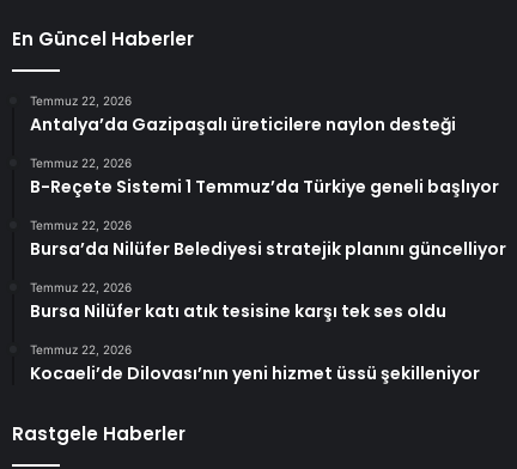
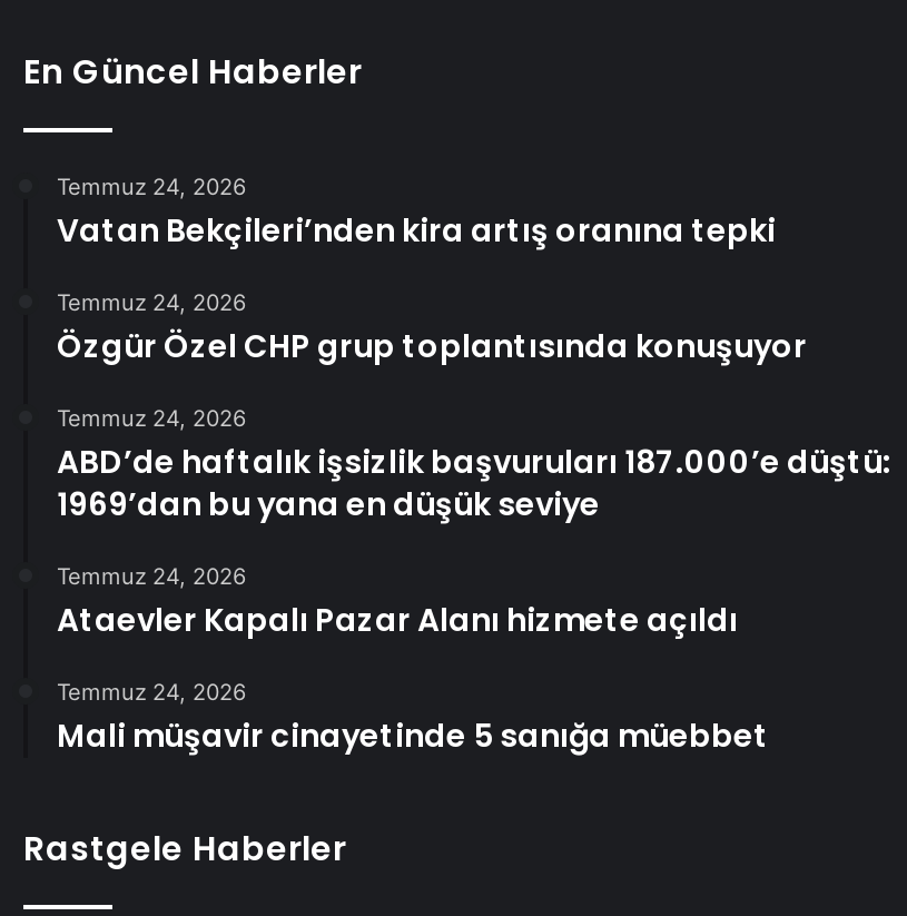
- Temmuz 22, 2026
- Antalya’da Gazipaşalı üreticilere naylon desteği
+ Temmuz 24, 2026
+ Vatan Bekçileri’nden kira artış oranına tepki

- Temmuz 22, 2026
- B-Reçete Sistemi 1 Temmuz’da Türkiye geneli başlıyor
+ Temmuz 24, 2026
+ Özgür Özel CHP grup toplantısında konuşuyor

- Temmuz 22, 2026
- Bursa’da Nilüfer Belediyesi stratejik planını güncelliyor
+ Temmuz 24, 2026
+ ABD’de haftalık işsizlik başvuruları 187.000’e düştü:
+ 1969’dan bu yana en düşük seviye

- Temmuz 22, 2026
- Bursa Nilüfer katı atık tesisine karşı tek ses oldu
+ Temmuz 24, 2026
+ Ataevler Kapalı Pazar Alanı hizmete açıldı

- Temmuz 22, 2026
- Kocaeli’de Dilovası’nın yeni hizmet üssü şekilleniyor
+ Temmuz 24, 2026
+ Mali müşavir cinayetinde 5 sanığa müebbet
